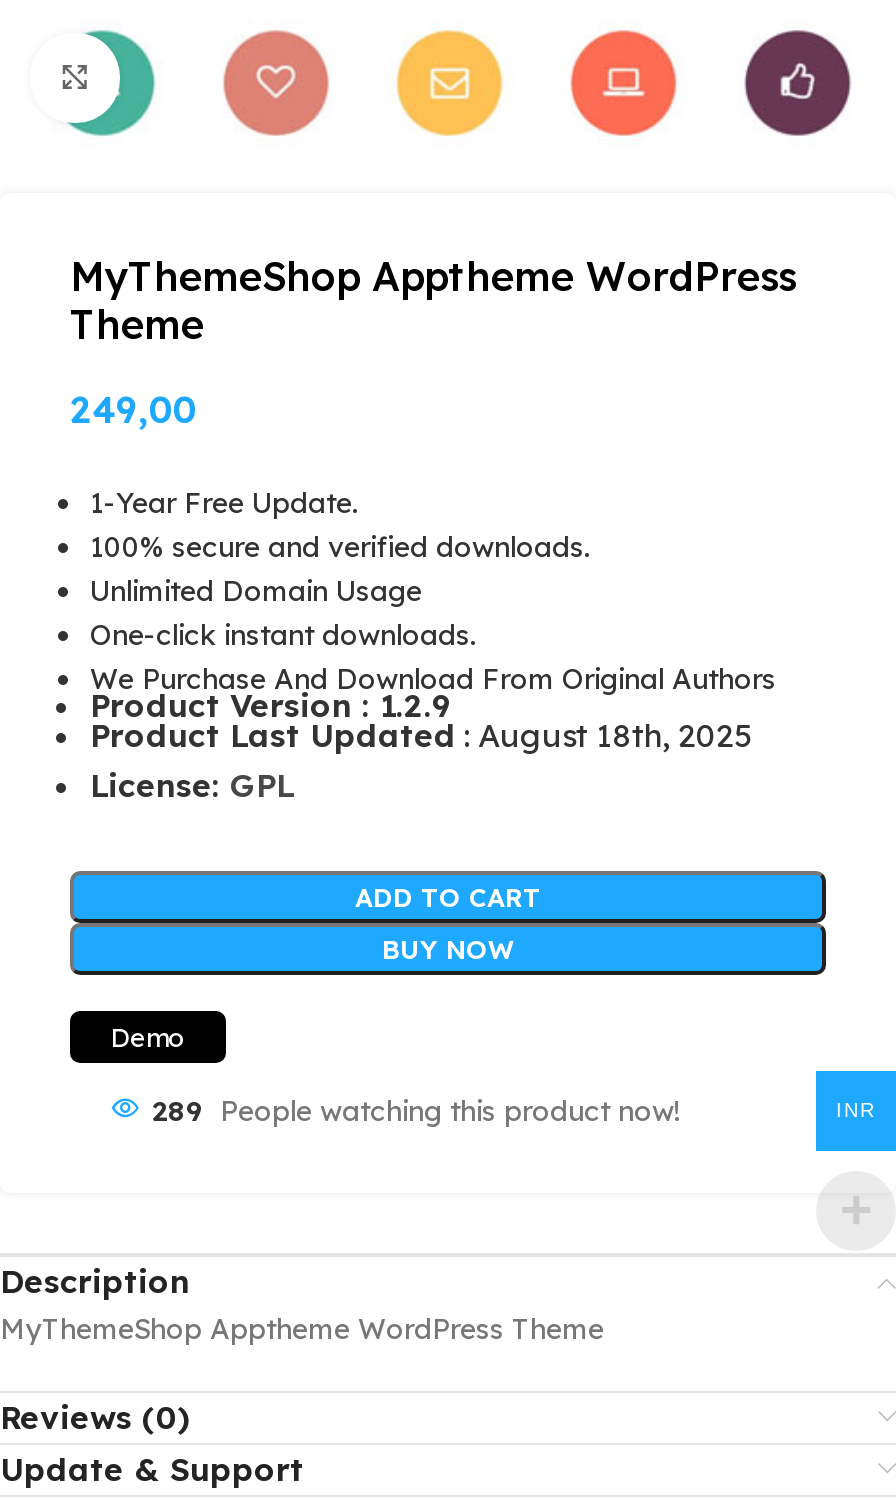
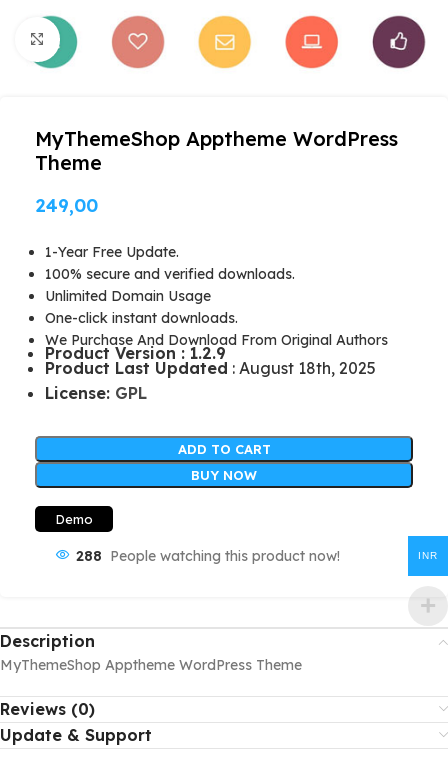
- 289 People watching this product now!
+ 288 People watching this product now!
